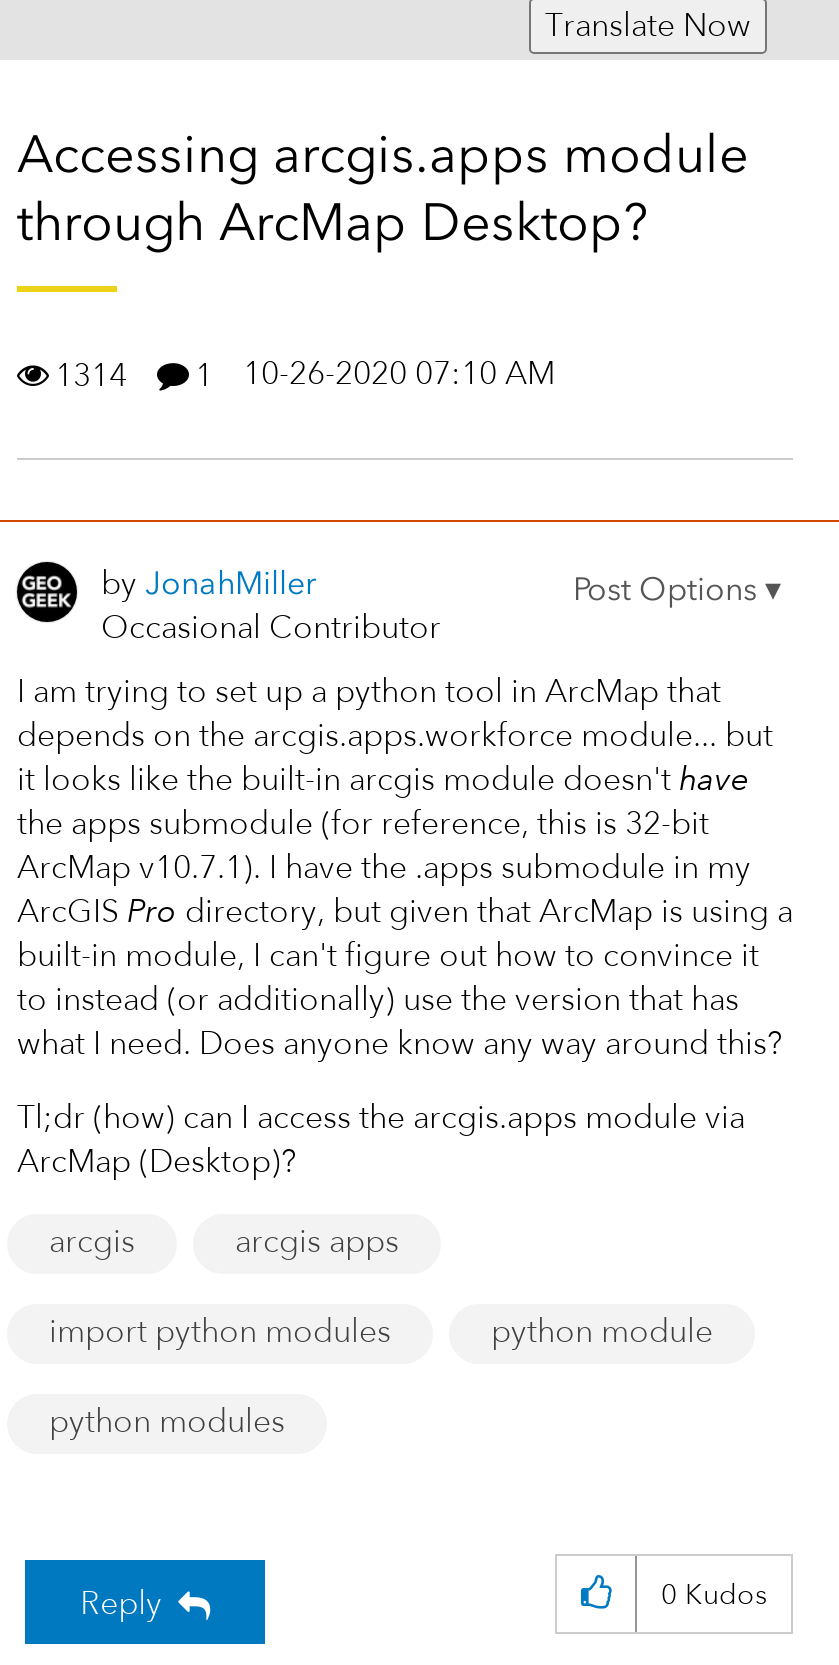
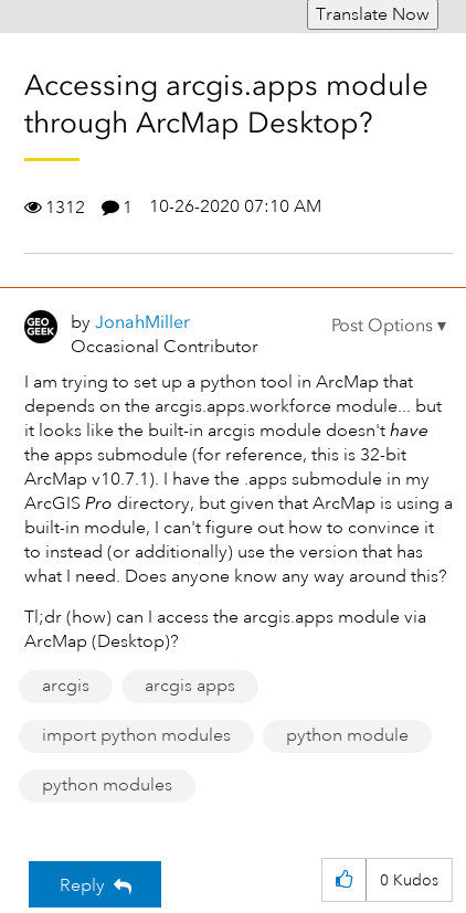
- 1314 1 10-26-2020 07:10 AM
+ 1312 1 10-26-2020 07:10 AM
